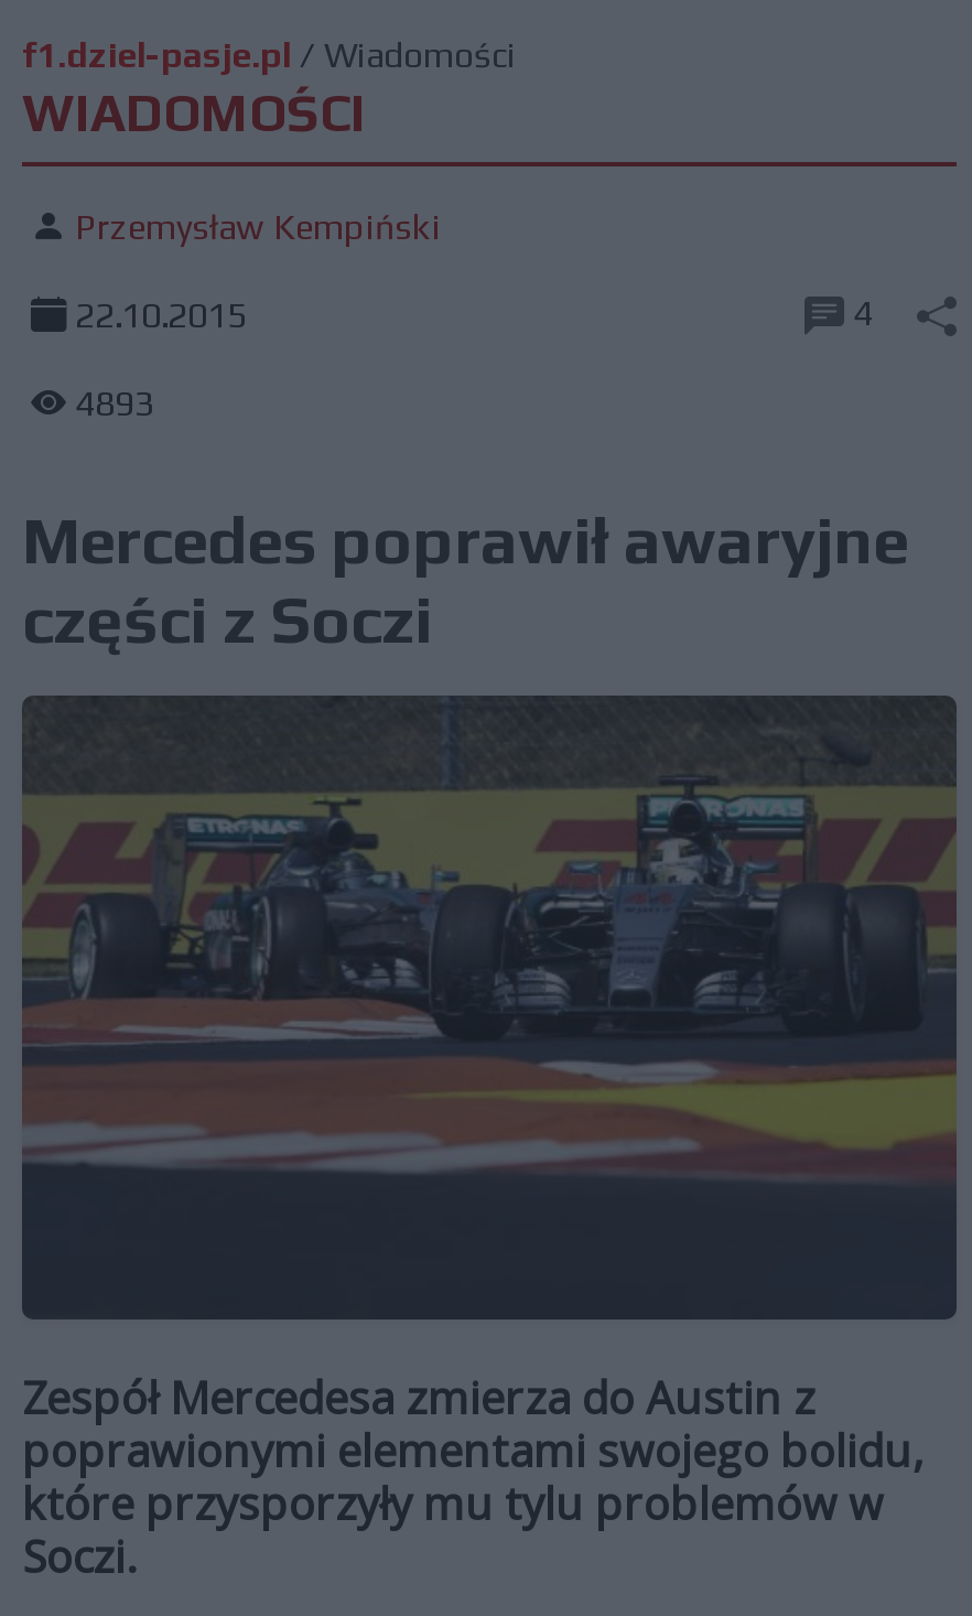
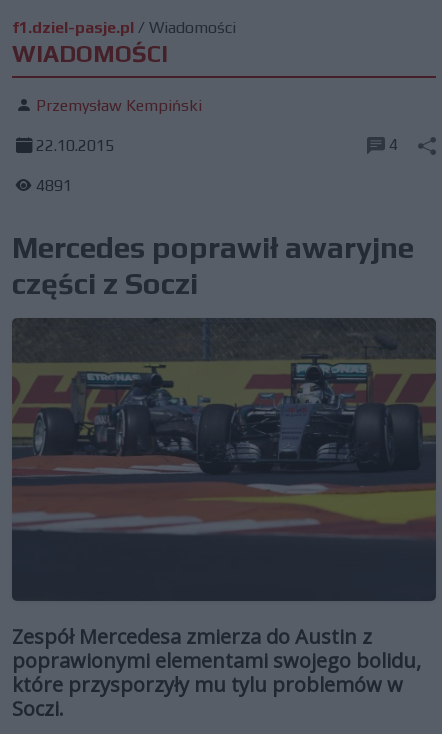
- 4893
+ 4891
